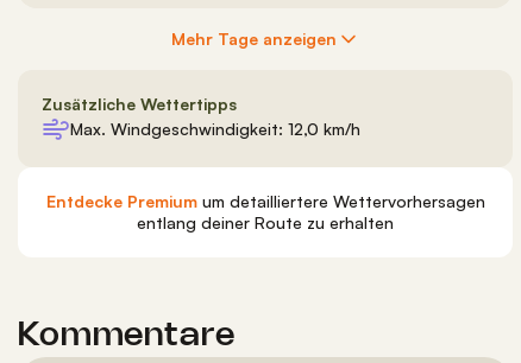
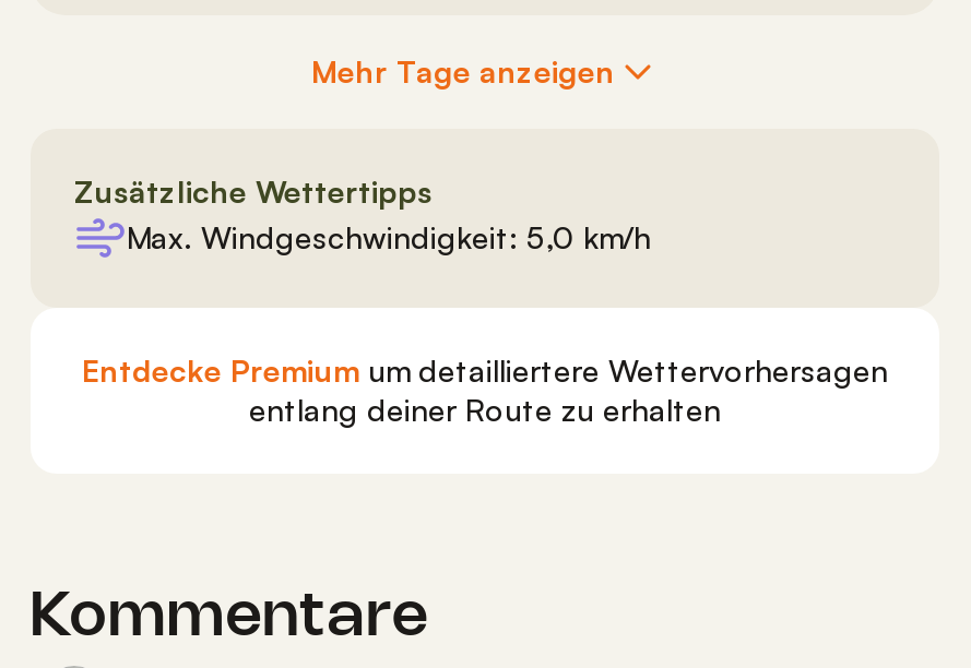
- Max. Windgeschwindigkeit: 12,0 km/h
+ Max. Windgeschwindigkeit: 5,0 km/h
